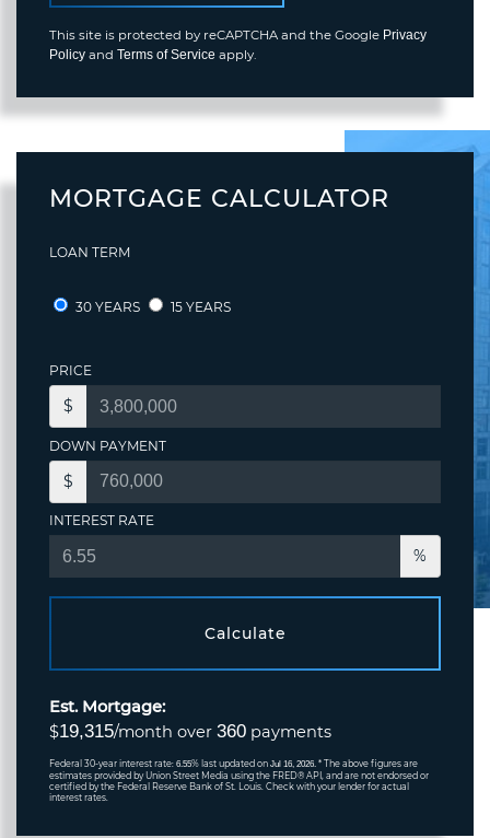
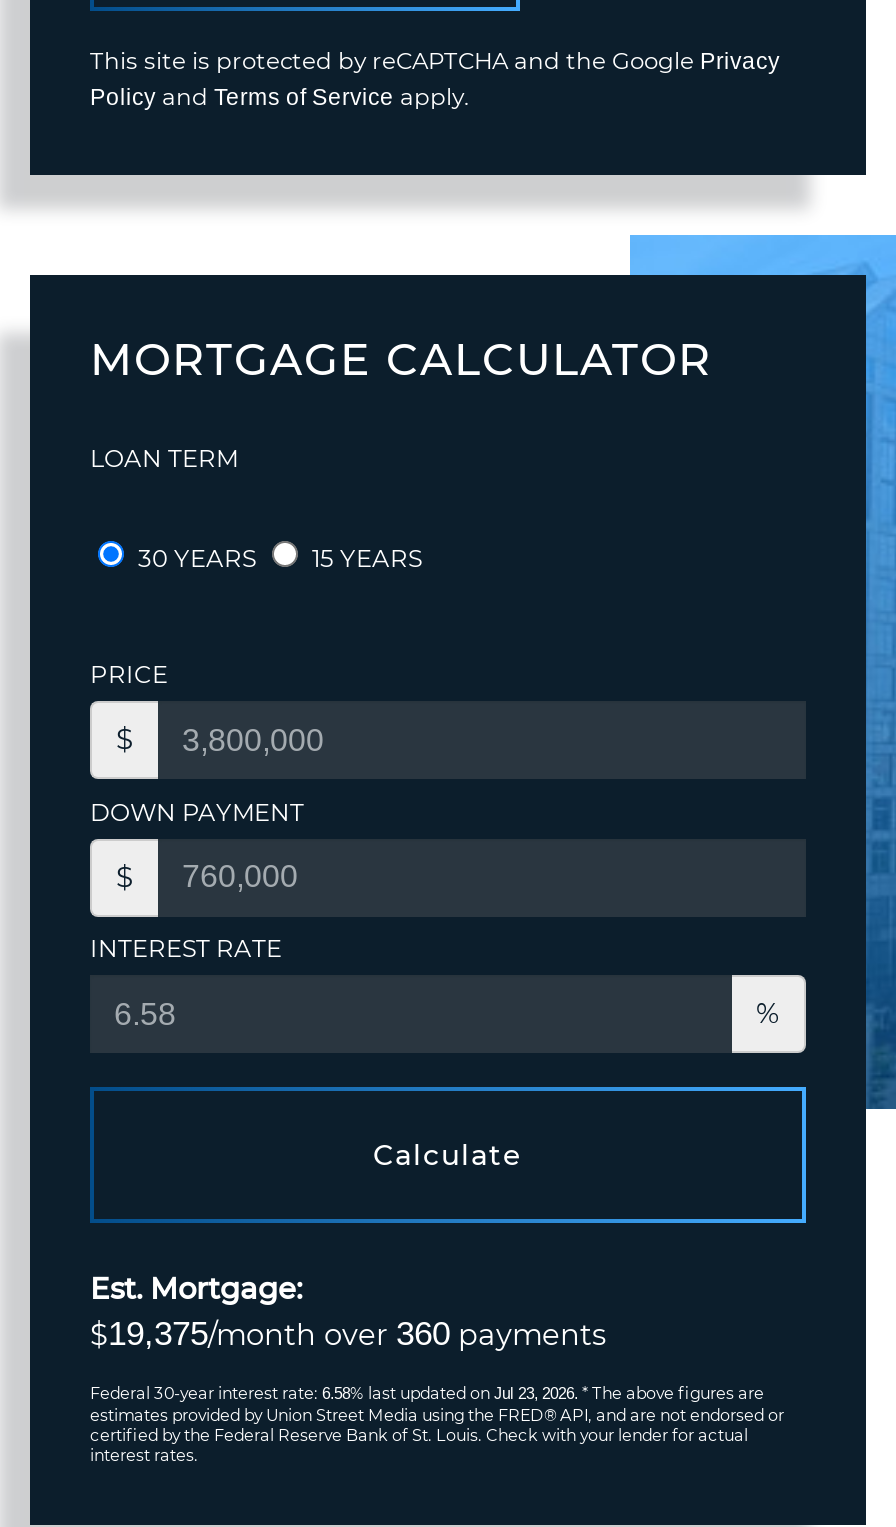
- $19,315/month over 360 payments
+ $19,375/month over 360 payments

- Federal 30-year interest rate: 6.55% last updated on Jul 16, 2026. * The above figures are
+ Federal 30-year interest rate: 6.58% last updated on Jul 23, 2026. * The above figures are
